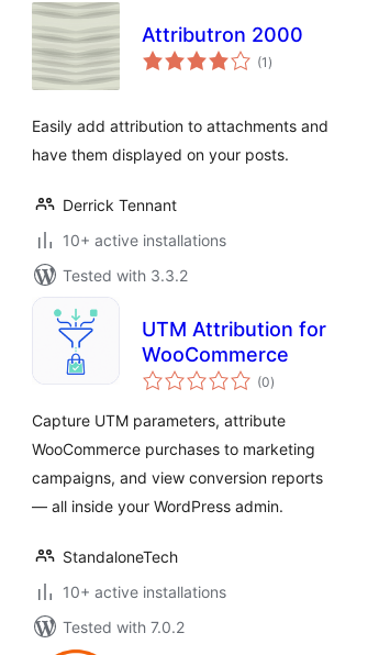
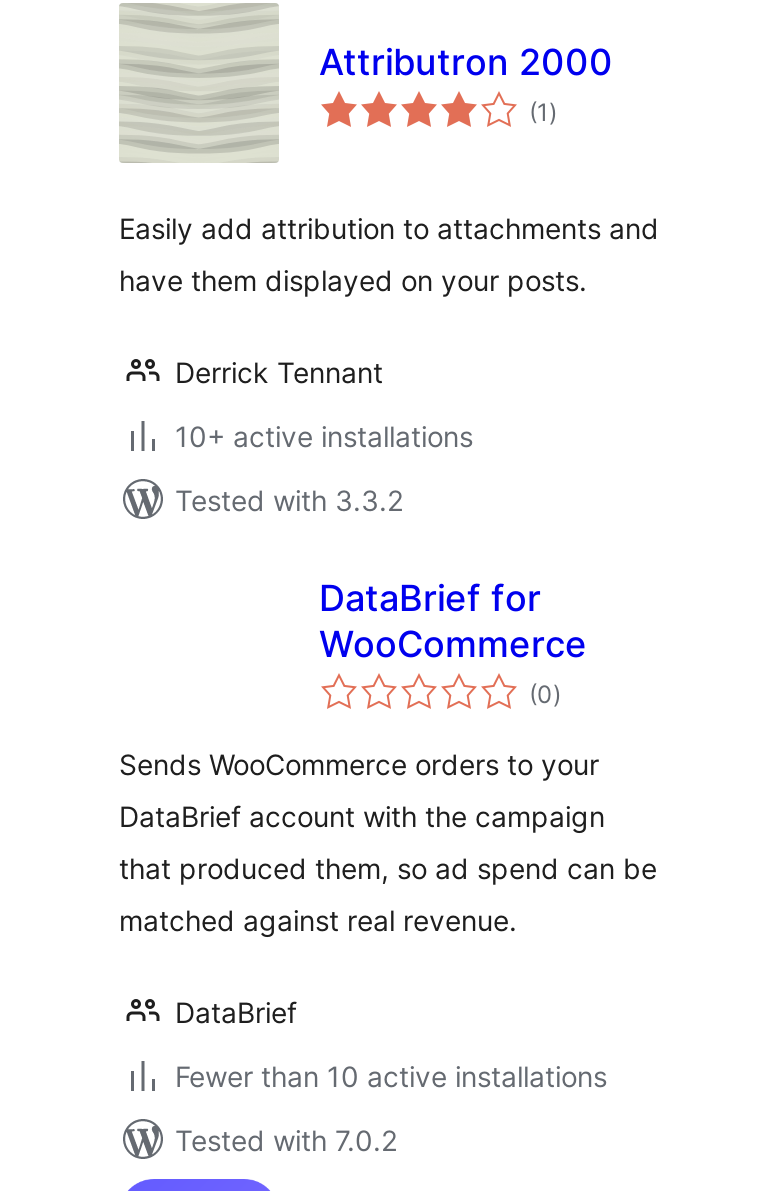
- [image]

- UTM Attribution for
+ DataBrief for

- Capture UTM parameters, attribute
+ Sends WooCommerce orders to your

- WooCommerce purchases to marketing
+ DataBrief account with the campaign

- campaigns, and view conversion reports
+ that produced them, so ad spend can be

- — all inside your WordPress admin.
+ matched against real revenue.

- StandaloneTech
+ DataBrief

- 10+ active installations
+ Fewer than 10 active installations
